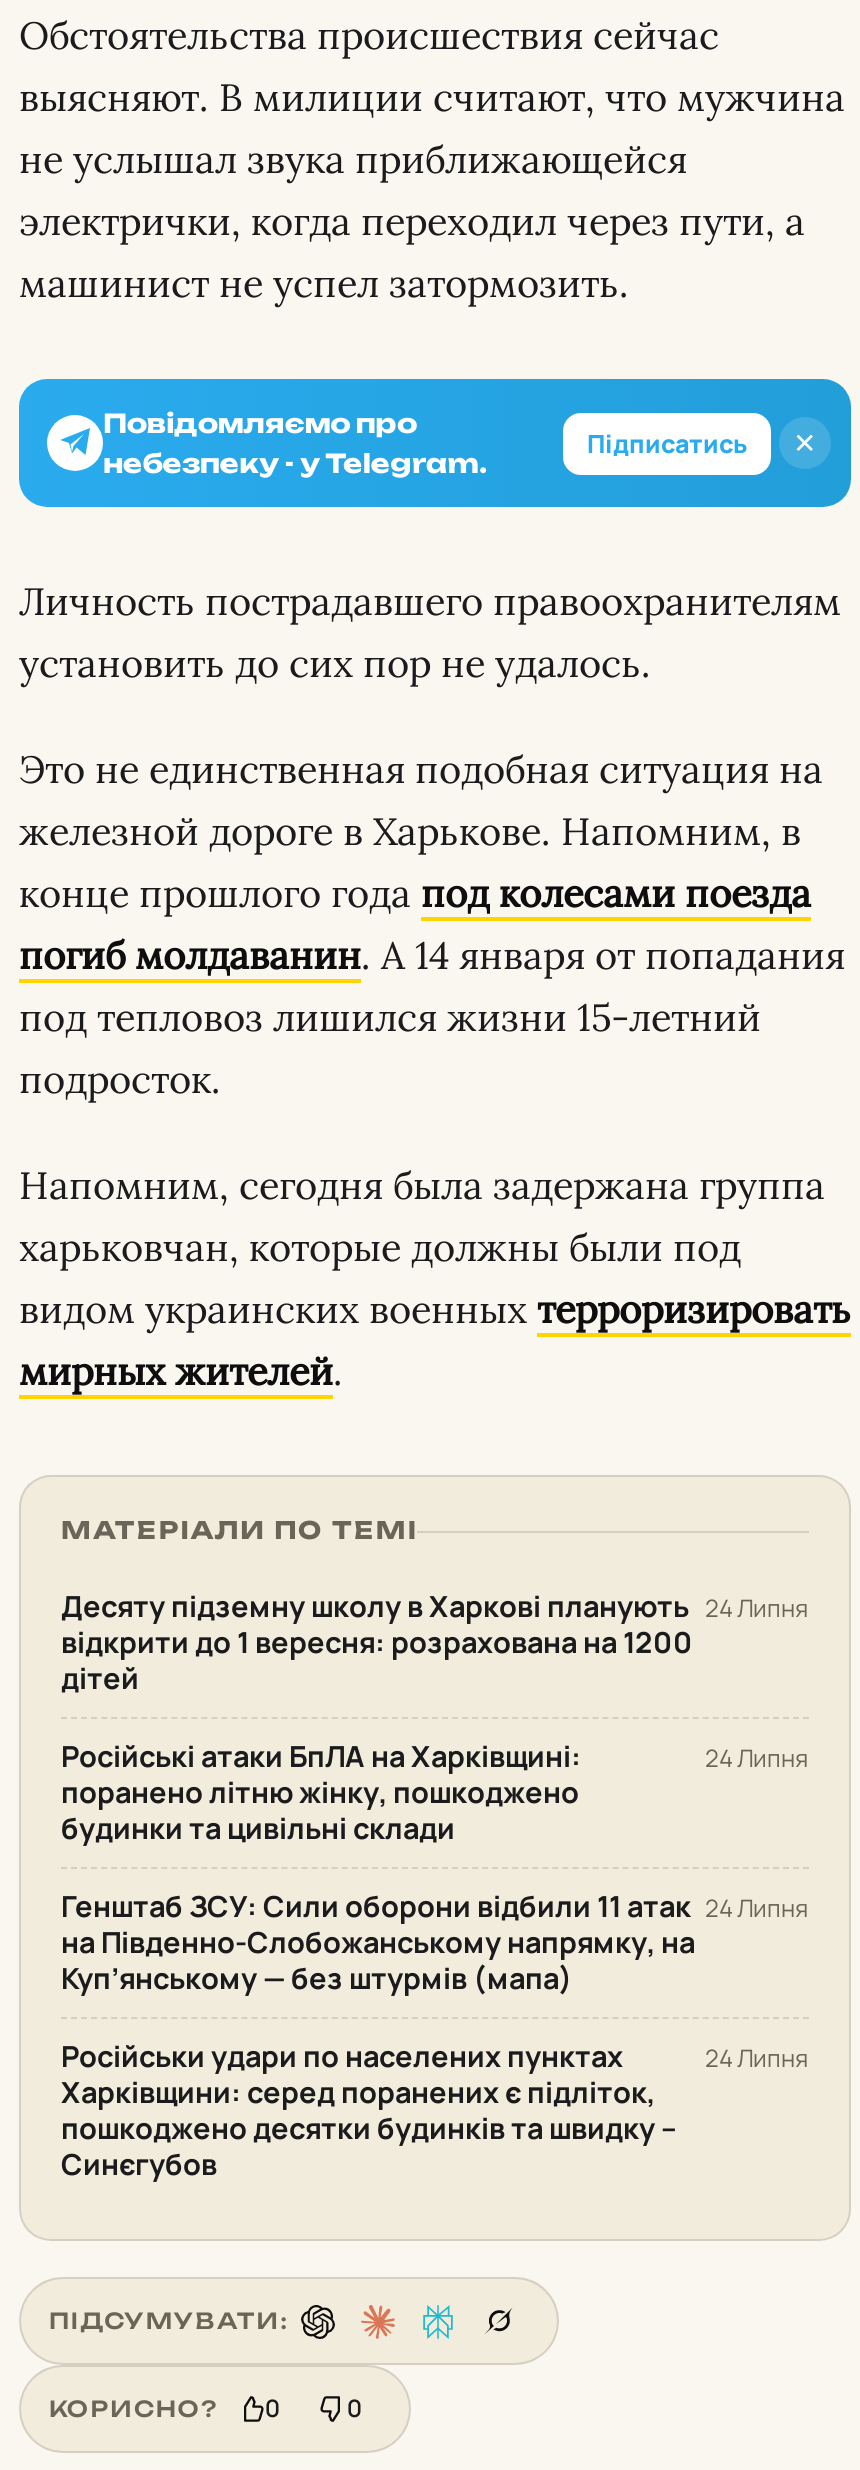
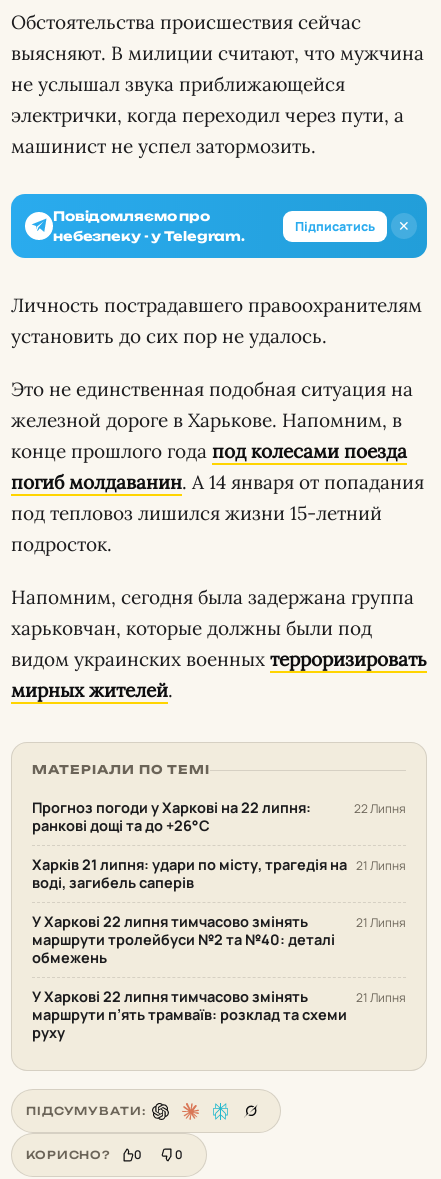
- Десяту підземну школу в Харкові планують
- відкрити до 1 вересня: розрахована на 1200
- дітей
+ Прогноз погоди у Харкові на 22 липня:
+ ранкові дощі та до +26°С

- 24 Липня
+ 22 Липня

- Російські атаки БпЛА на Харківщині:
- поранено літню жінку, пошкоджено
- будинки та цивільні склади
+ Харків 21 липня: удари по місту, трагедія на
+ воді, загибель саперів

- 24 Липня
+ 21 Липня

- Генштаб ЗСУ: Сили оборони відбили 11 атак
- на Південно-Слобожанському напрямку, на
- Куп’янському — без штурмів (мапа)
+ У Харкові 22 липня тимчасово змінять
+ маршрути тролейбуси №2 та №40: деталі
+ обмежень

- 24 Липня
+ 21 Липня

- Російськи удари по населених пунктах
- Харківщини: серед поранених є підліток,
- пошкоджено десятки будинків та швидку –
- Синєгубов
+ У Харкові 22 липня тимчасово змінять
+ маршрути п’ять трамваїв: розклад та схеми
+ руху

- 24 Липня
+ 21 Липня
